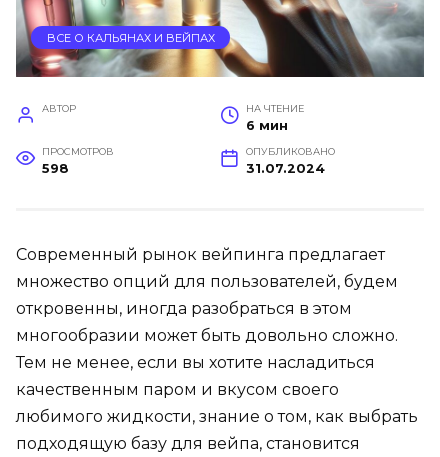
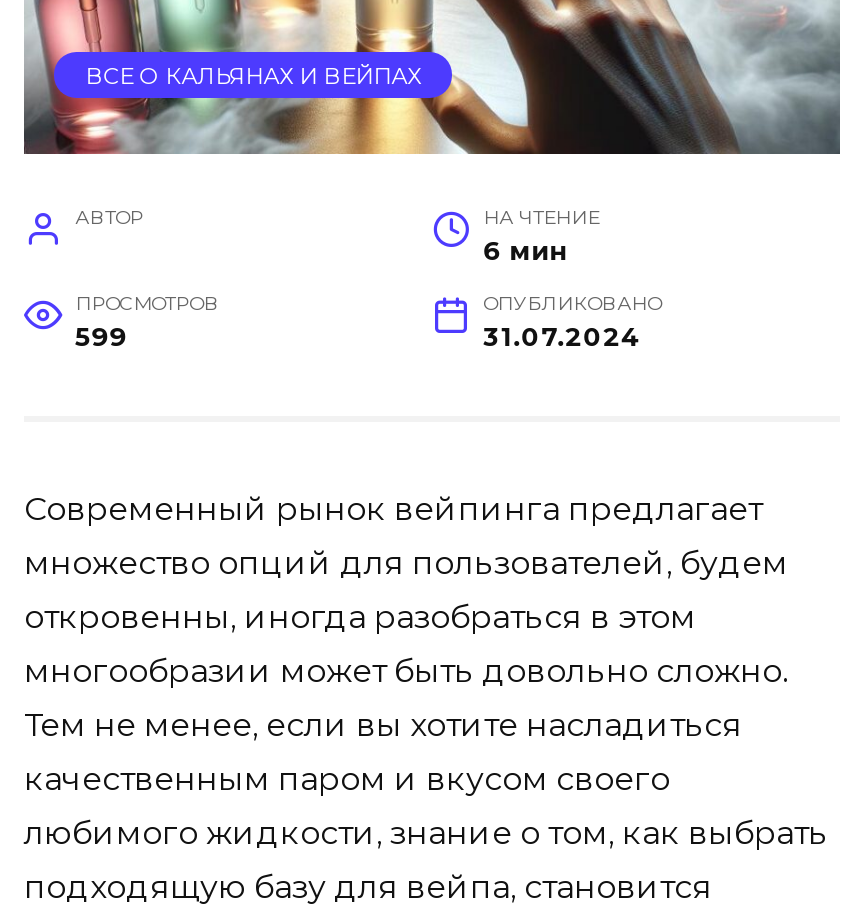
- 598
+ 599
